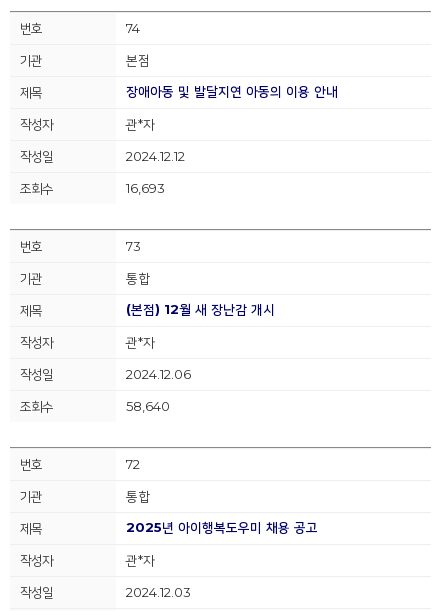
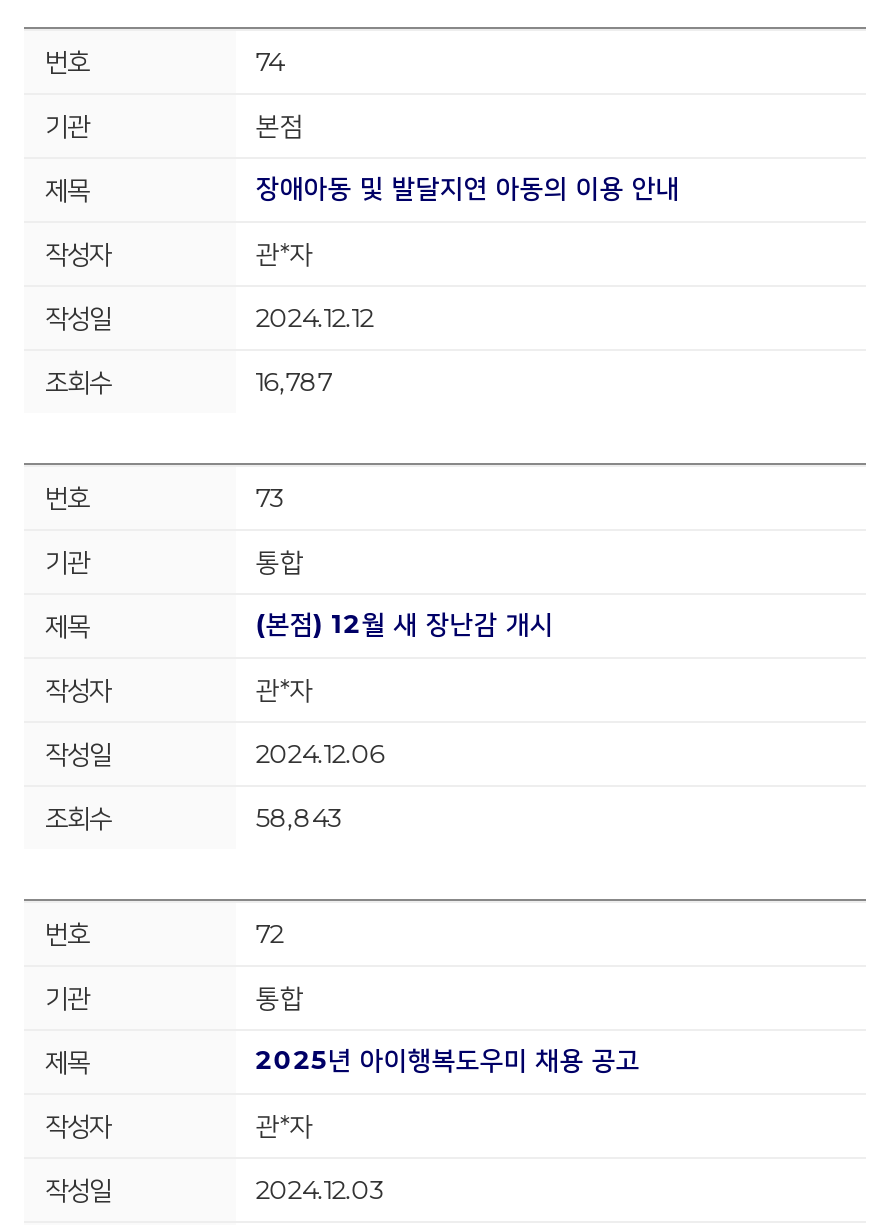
- 16,693
+ 16,787

- 58,640
+ 58,843
